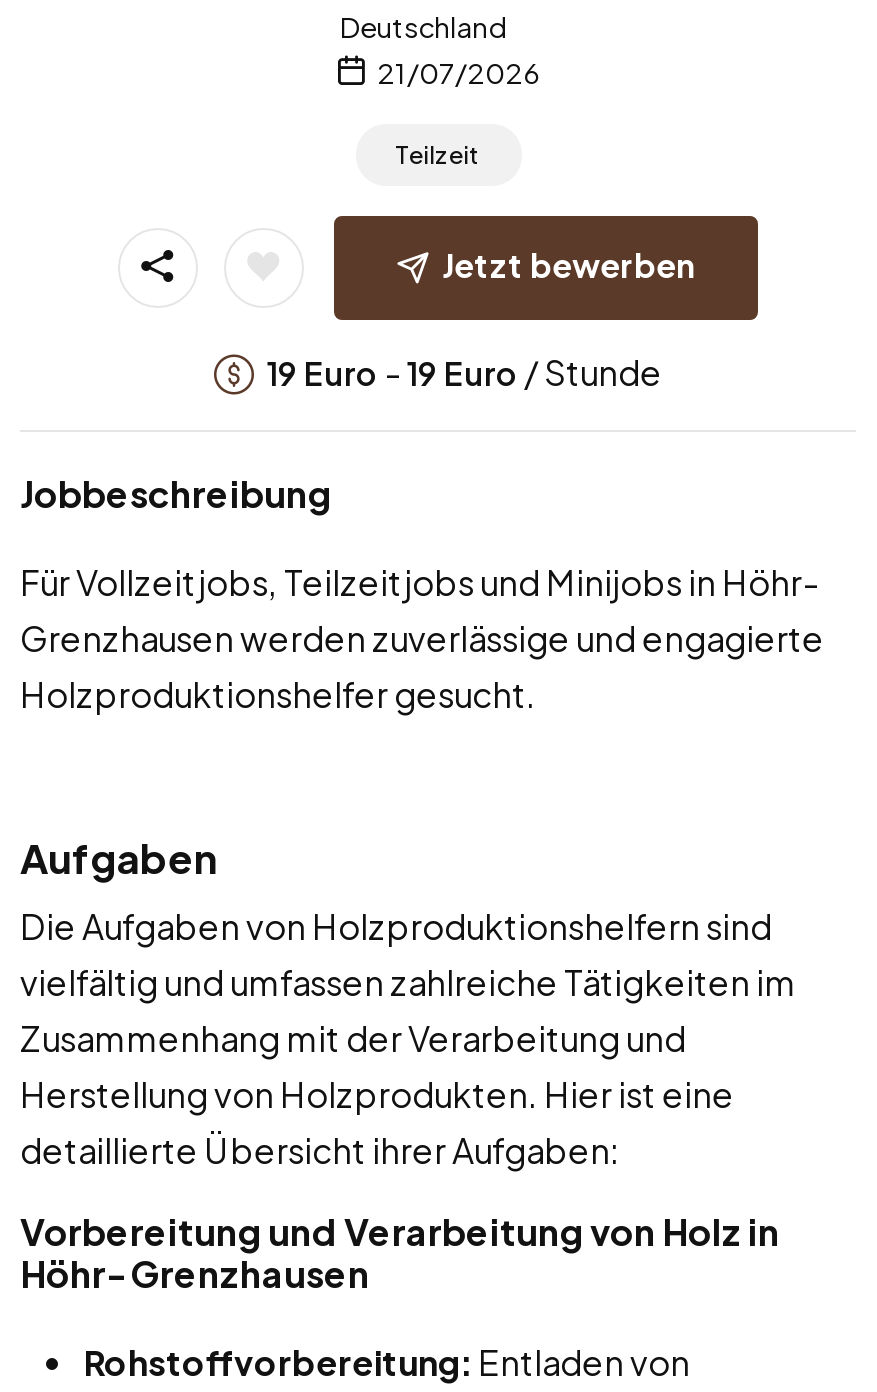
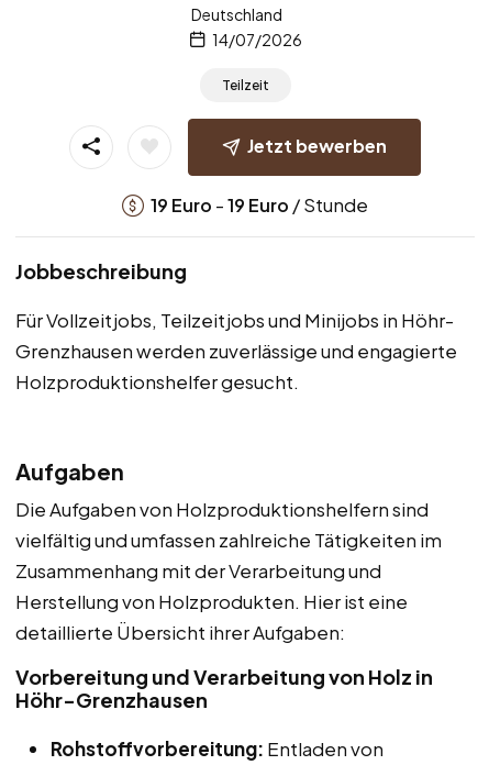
- 21/07/2026
+ 14/07/2026
